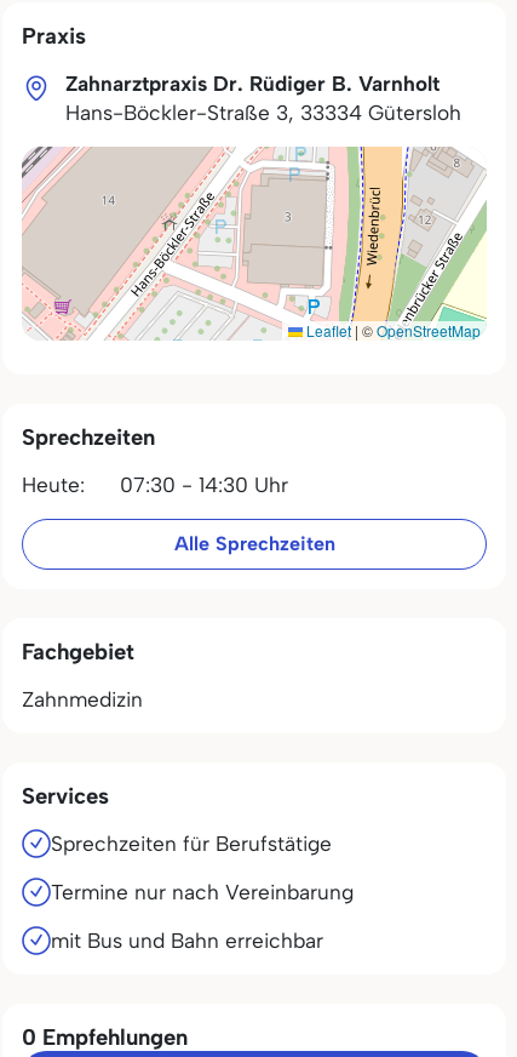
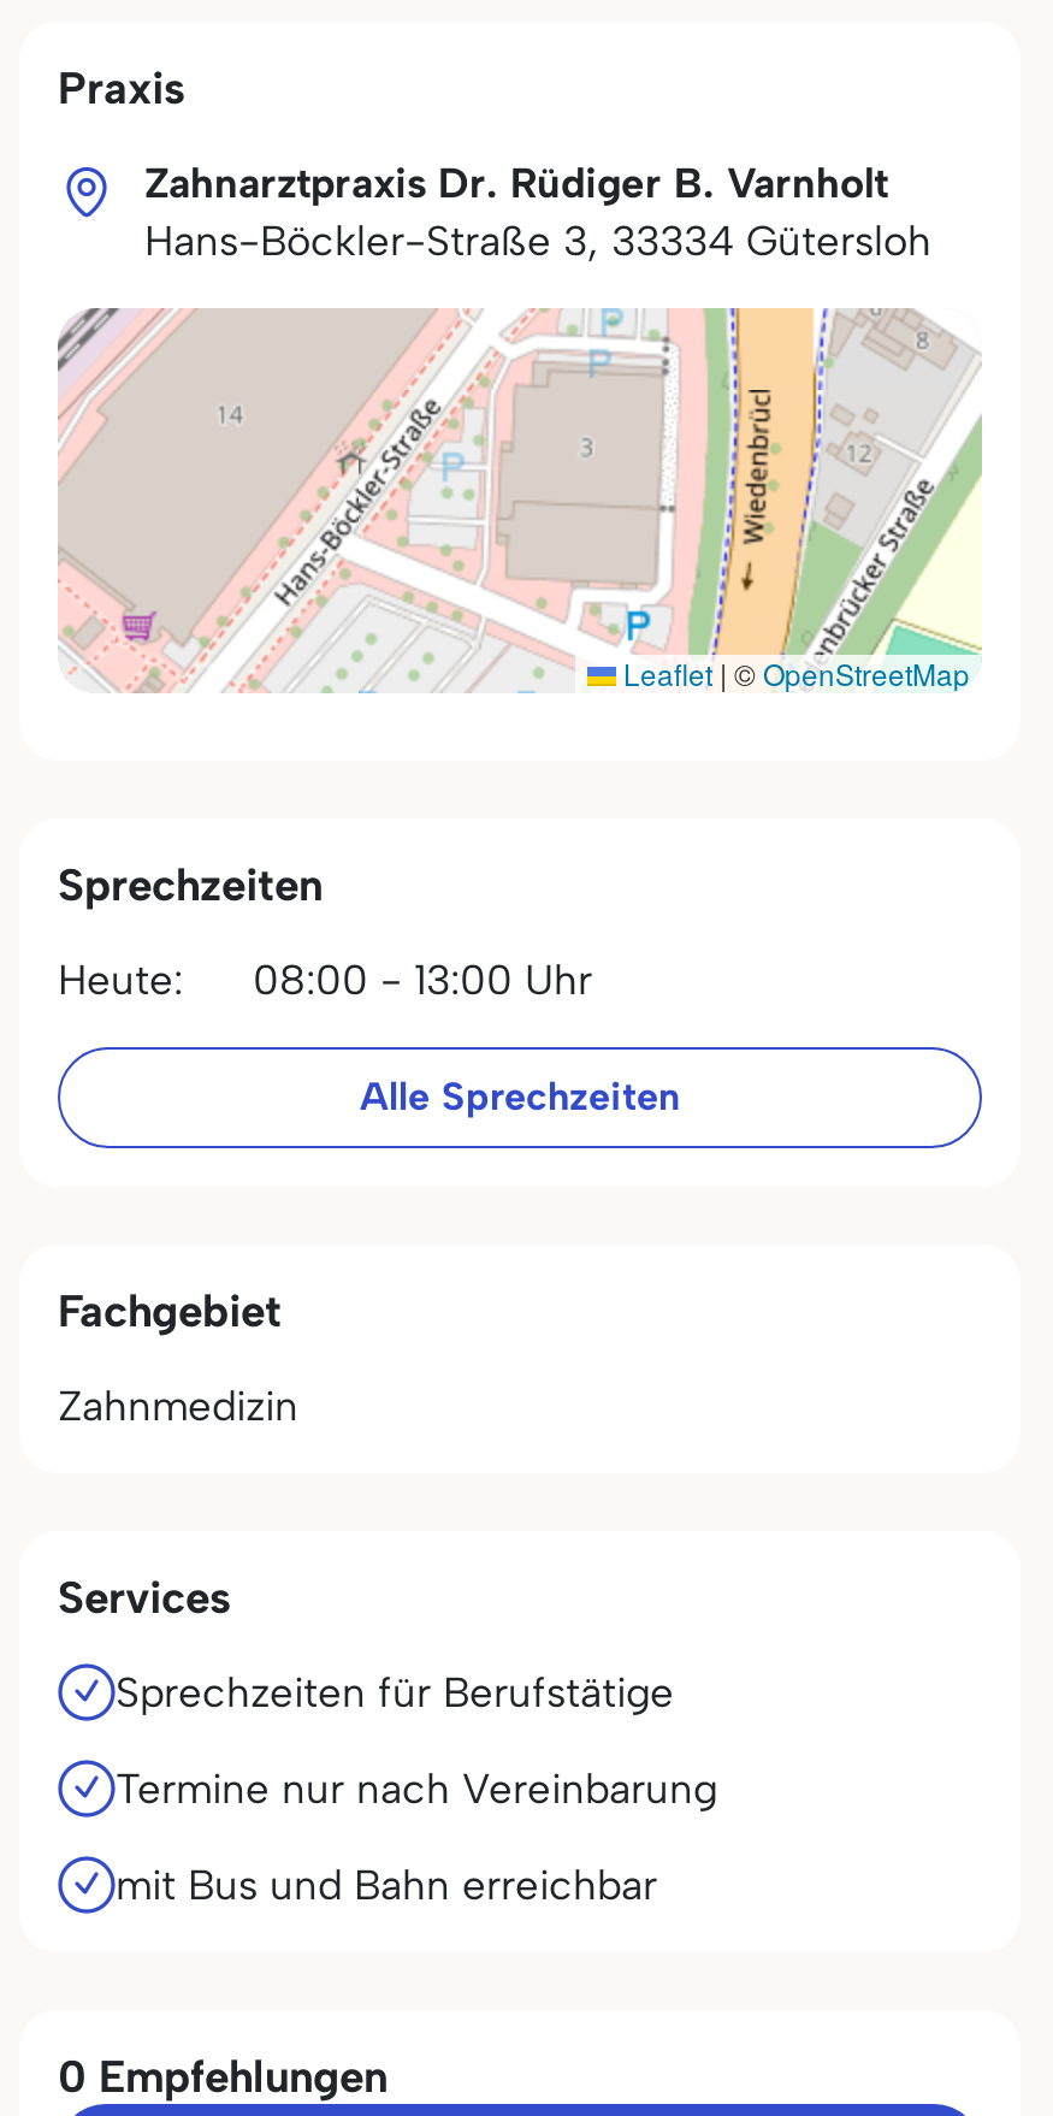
- Heute: 07:30 - 14:30 Uhr
+ Heute: 08:00 - 13:00 Uhr
